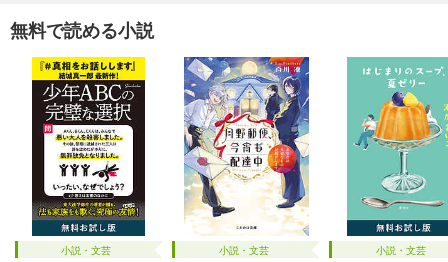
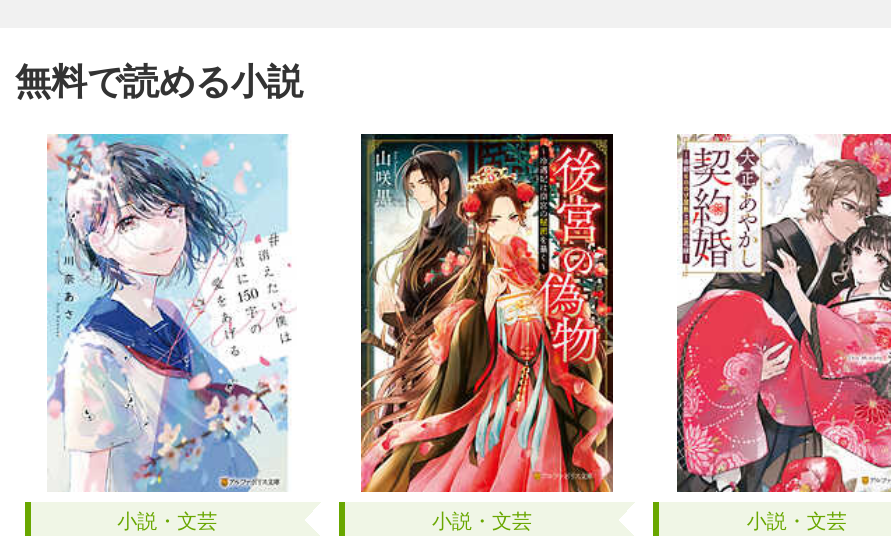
- [image]
+ [image]

- [image]
+ [image]

- [image]
+ [image]
